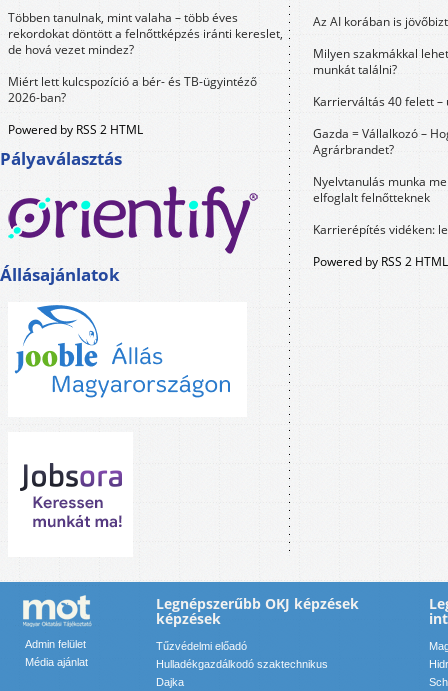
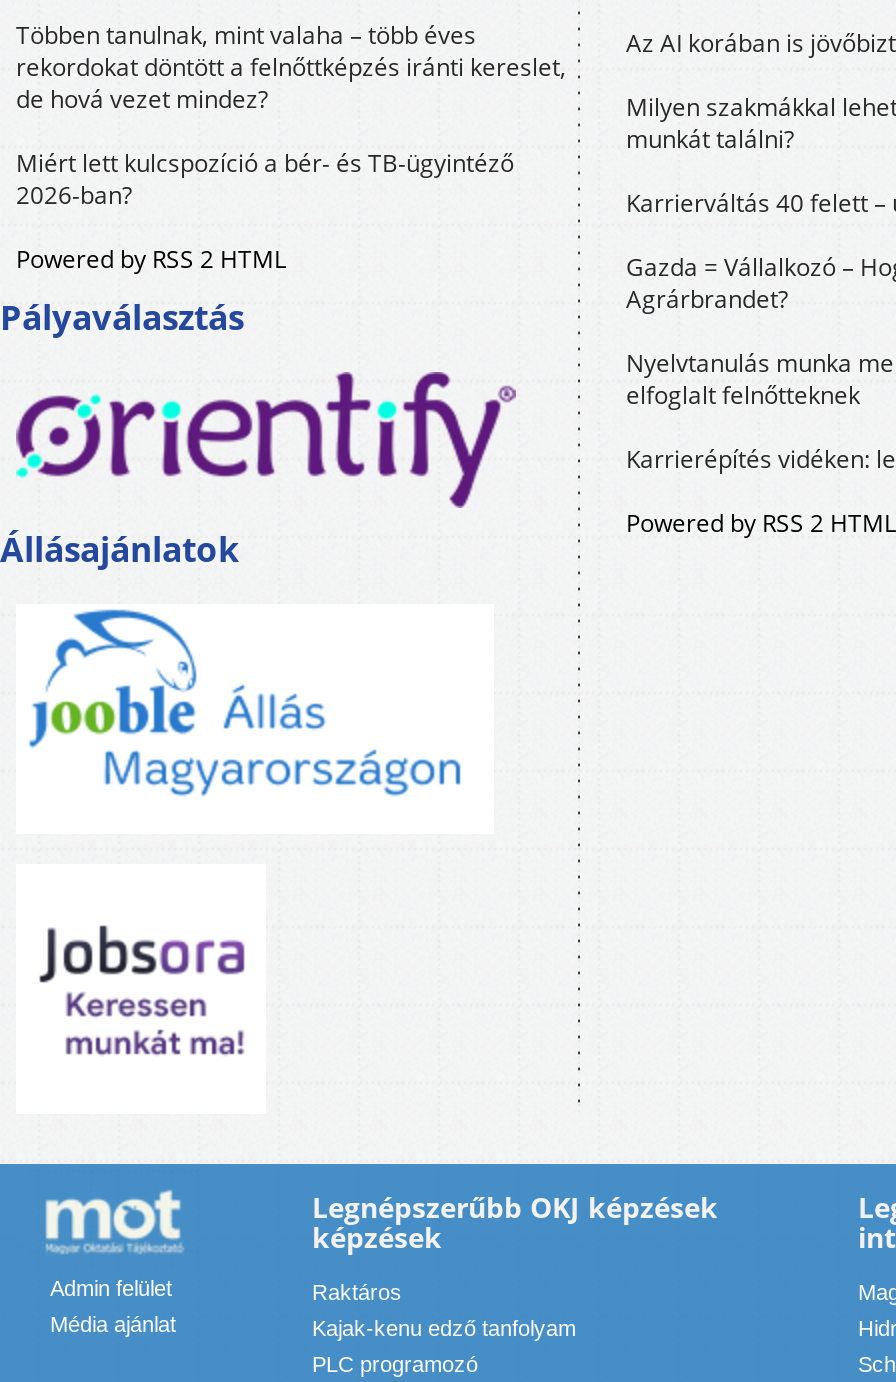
- Tűzvédelmi előadó
+ Raktáros

- Hulladékgazdálkodó szaktechnikus
+ Kajak-kenu edző tanfolyam

- Dajka
+ PLC programozó
